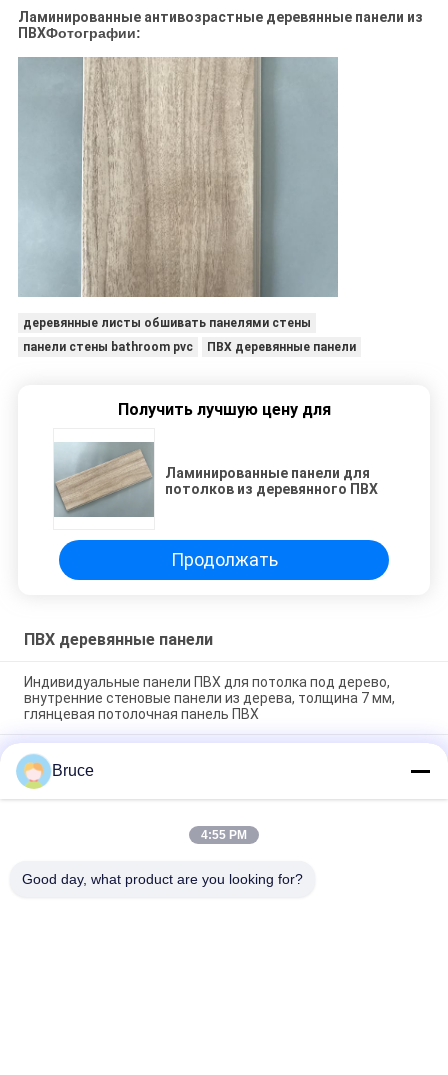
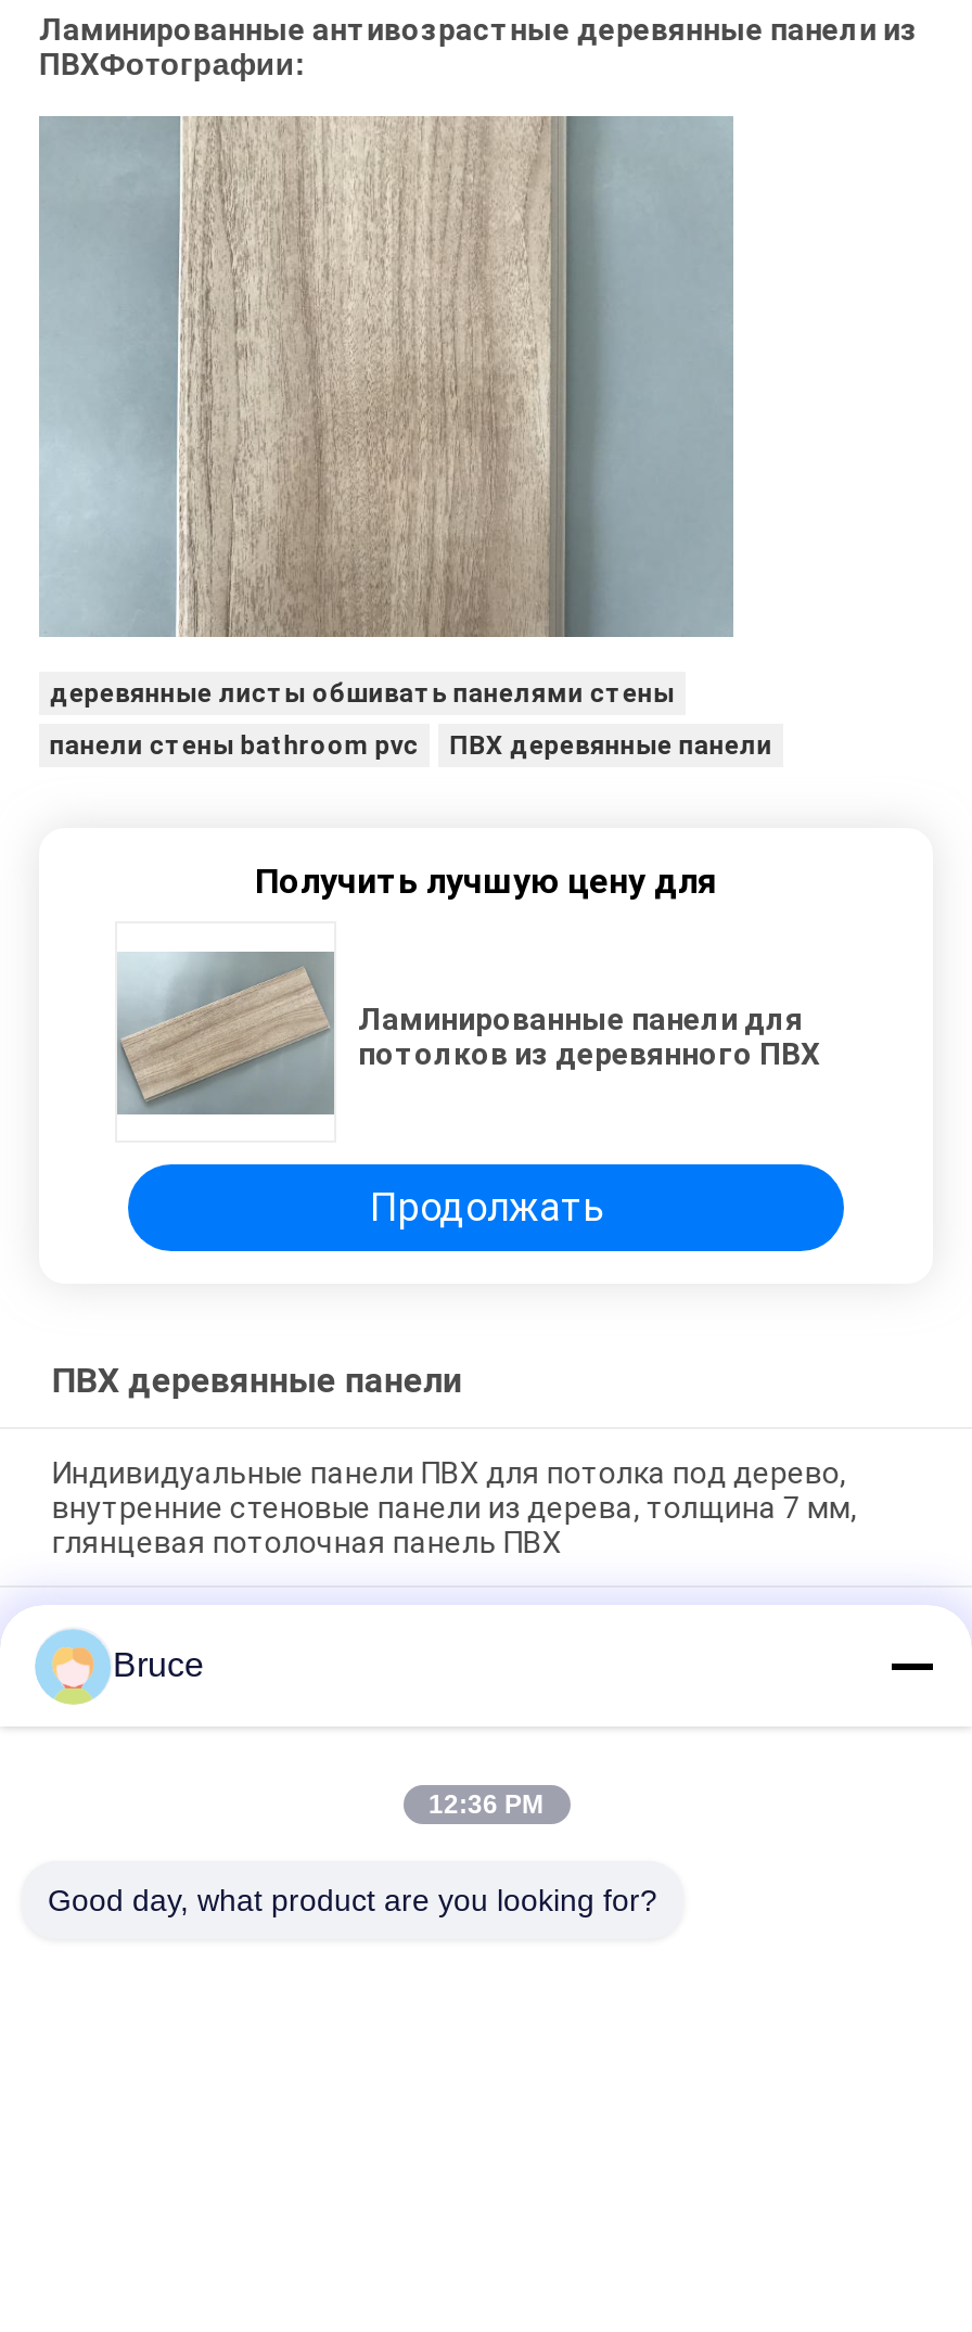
- 4:55 PM
+ 12:36 PM
